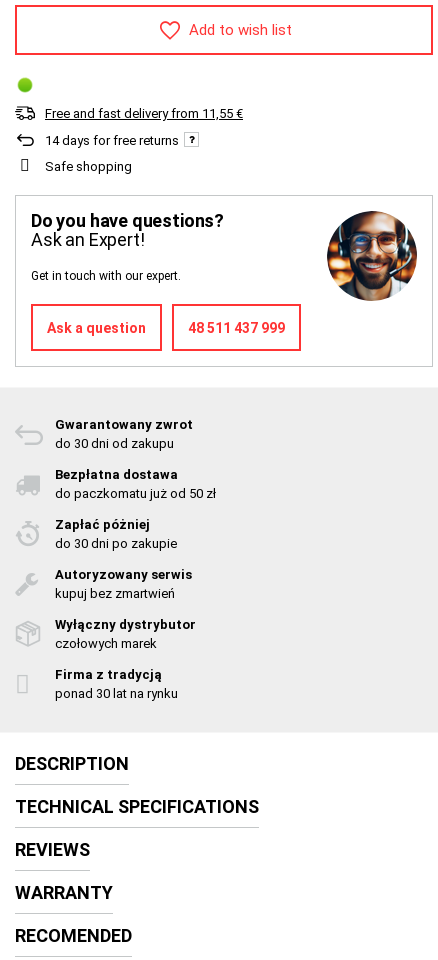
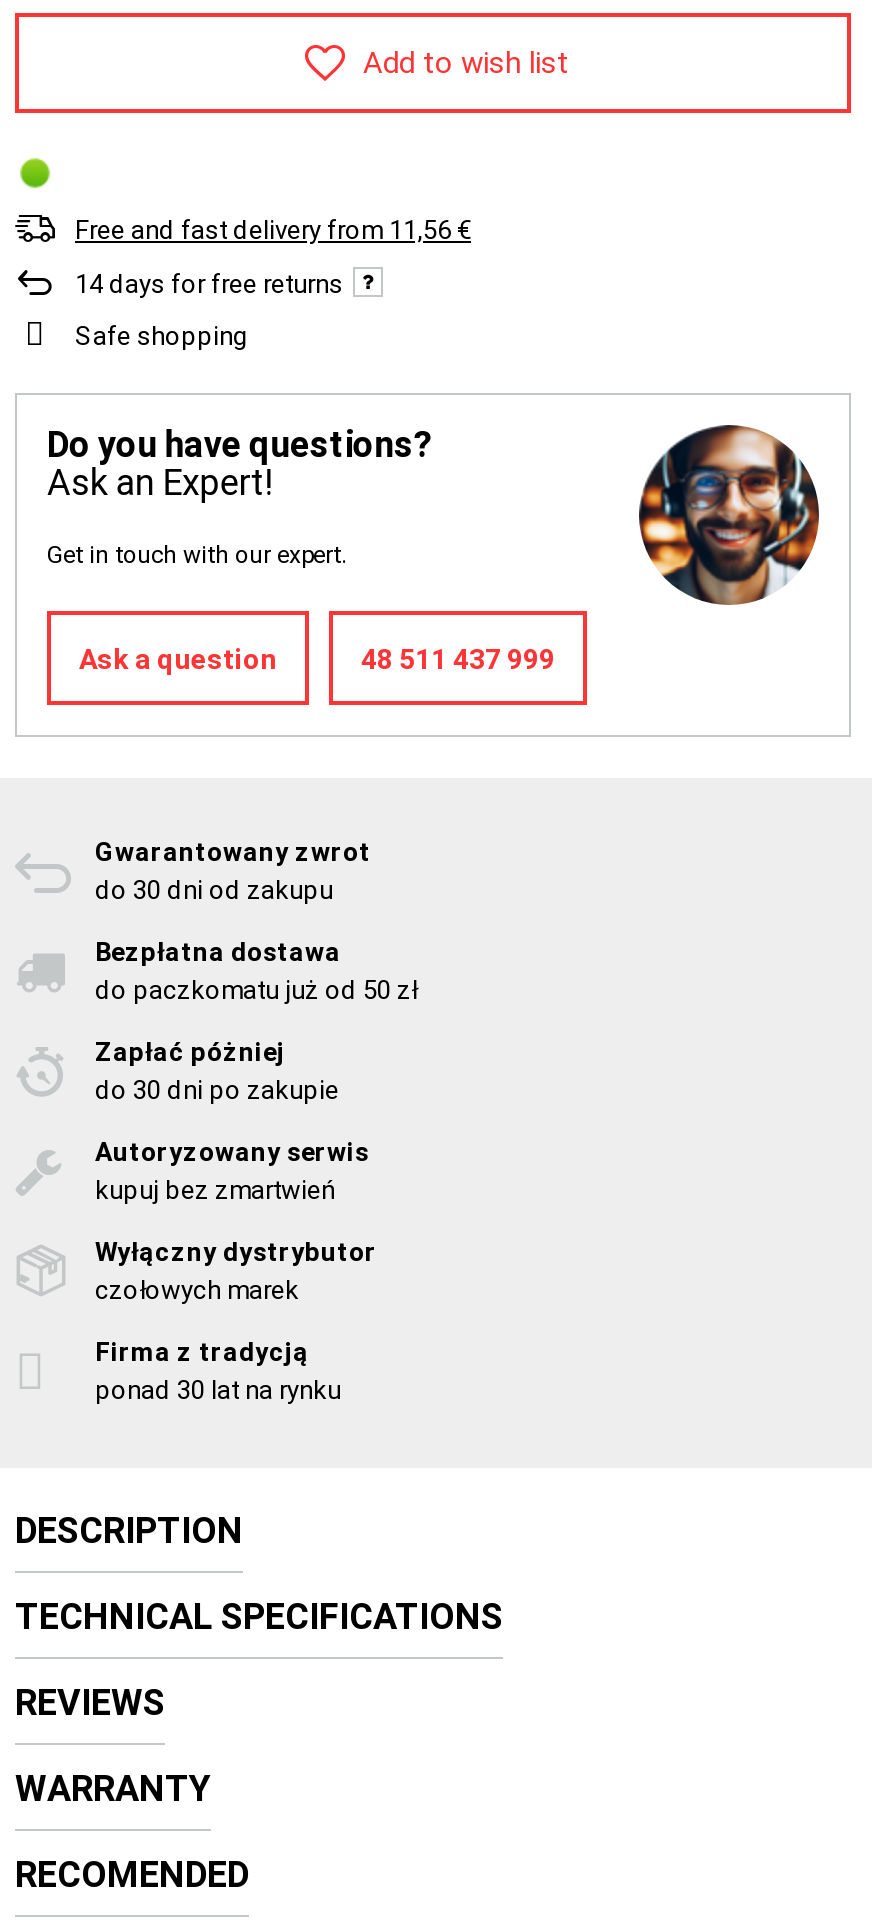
- Free and fast delivery from 11,55 €
+ Free and fast delivery from 11,56 €
